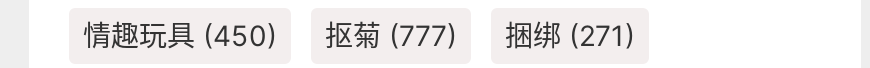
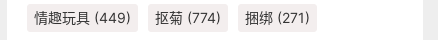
- 情趣玩具(450)
+ 情趣玩具(449)

- 抠菊(777)
+ 抠菊(774)
